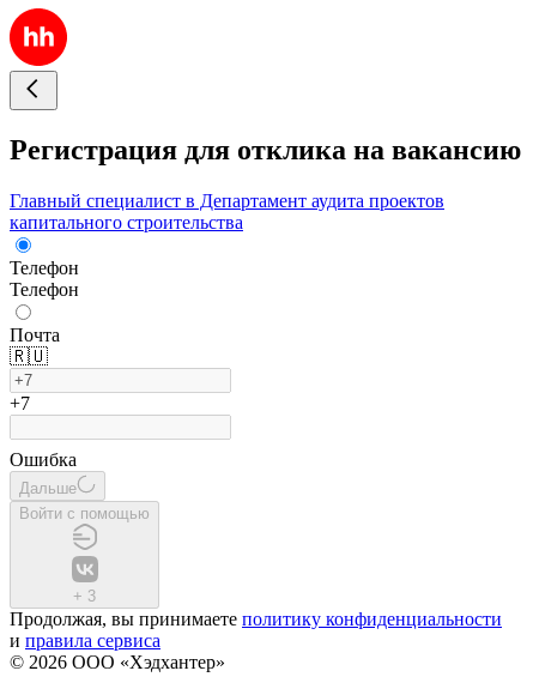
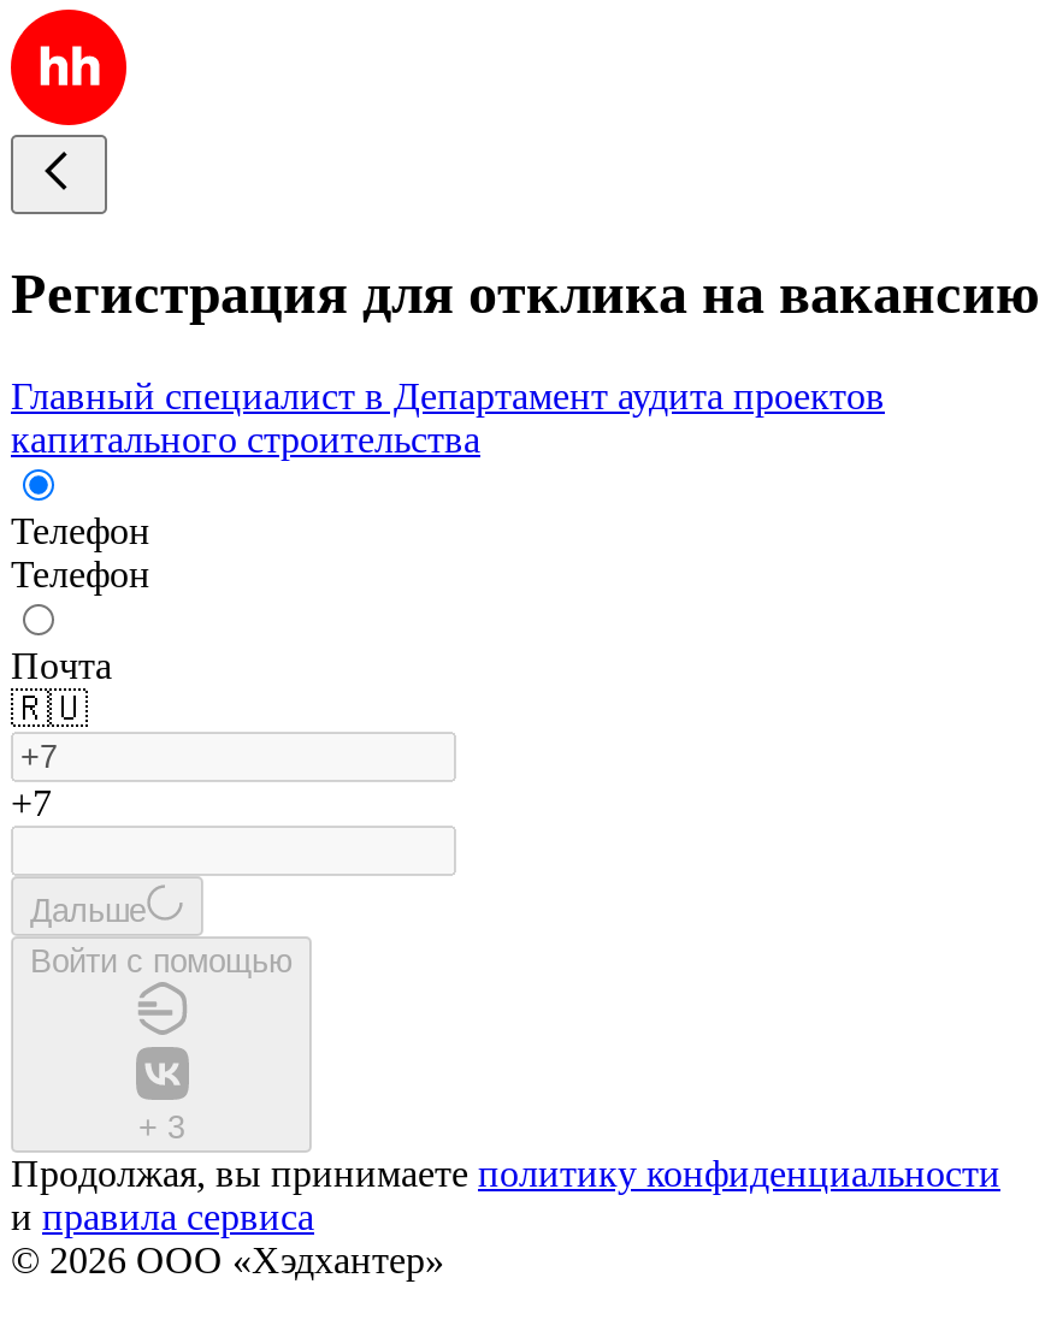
- Ошибка
